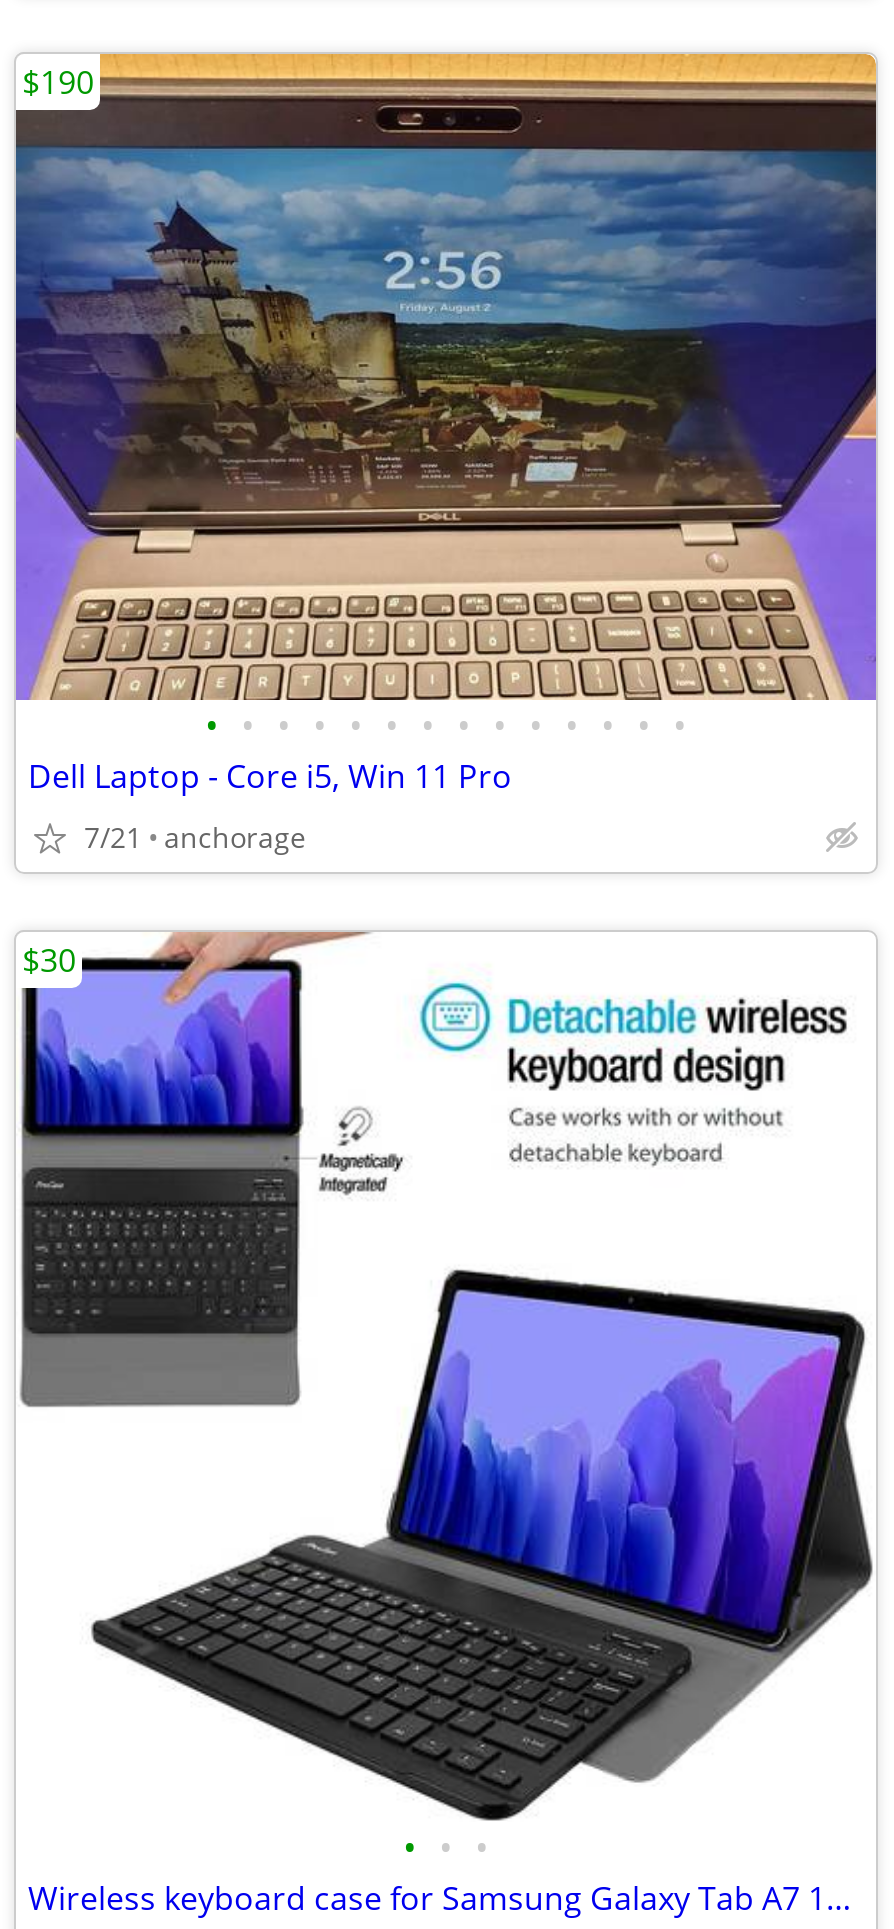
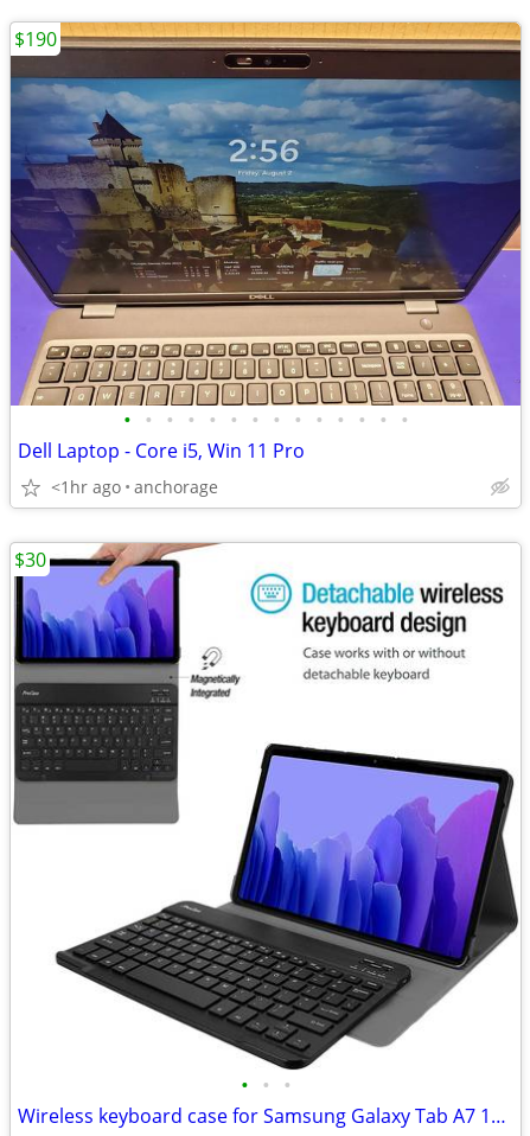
- 7/21 anchorage
+ <1hr ago anchorage
